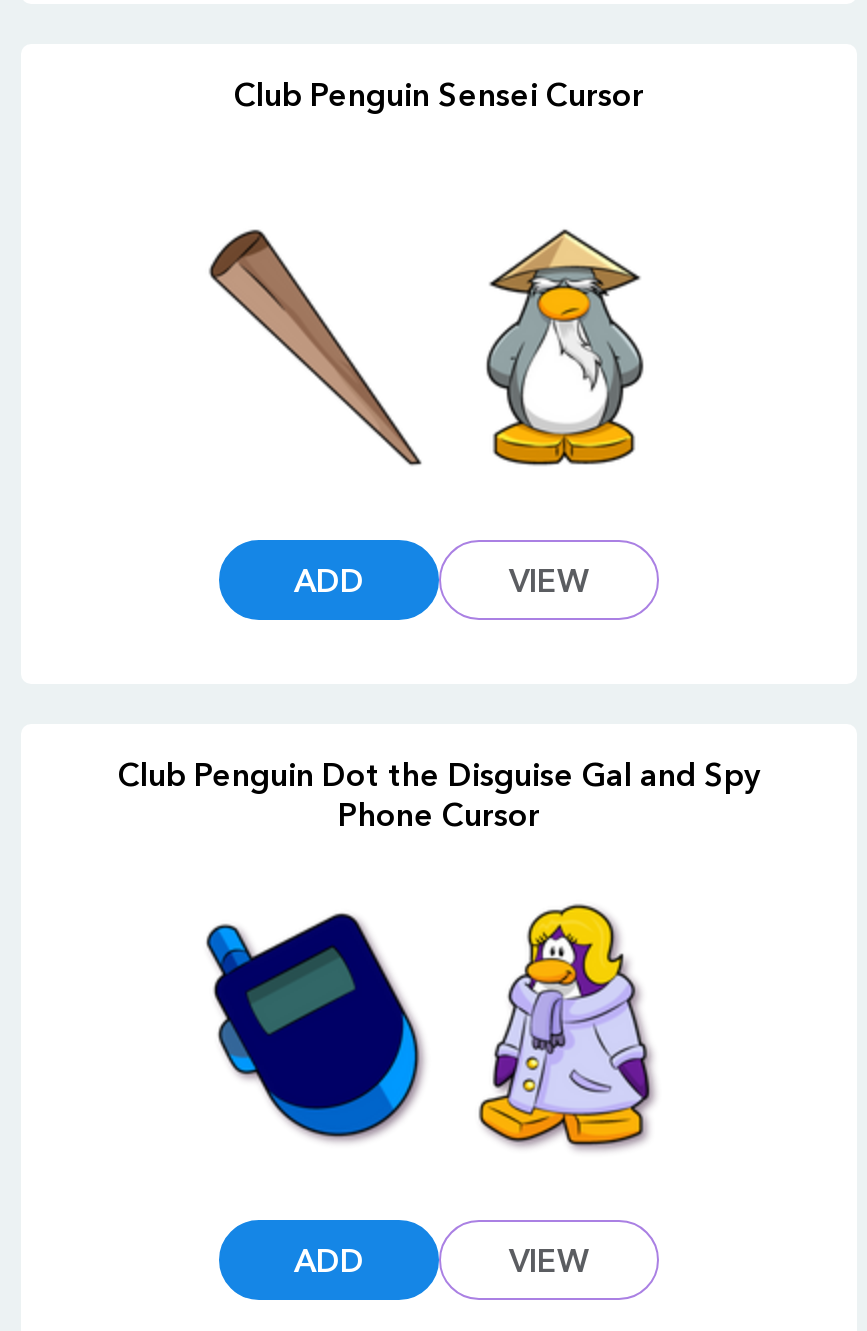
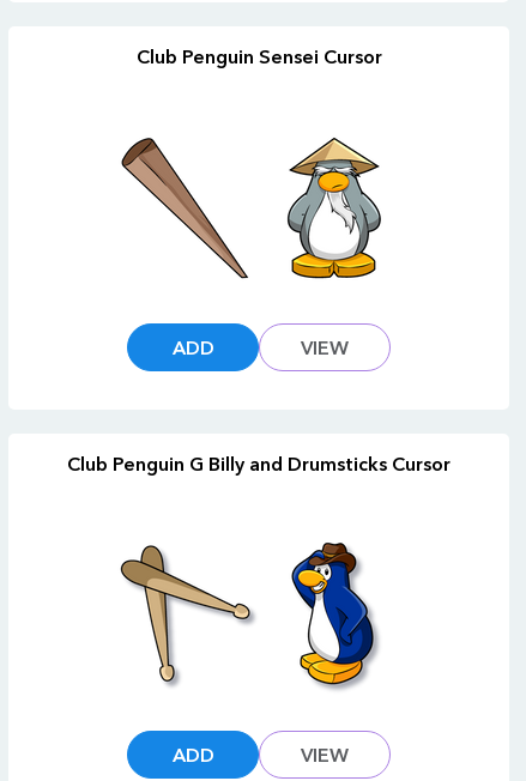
- Club Penguin Dot the Disguise Gal and Spy
- Phone Cursor
+ Club Penguin G Billy and Drumsticks Cursor

- [image]
+ [image]

- [image]
+ [image]
